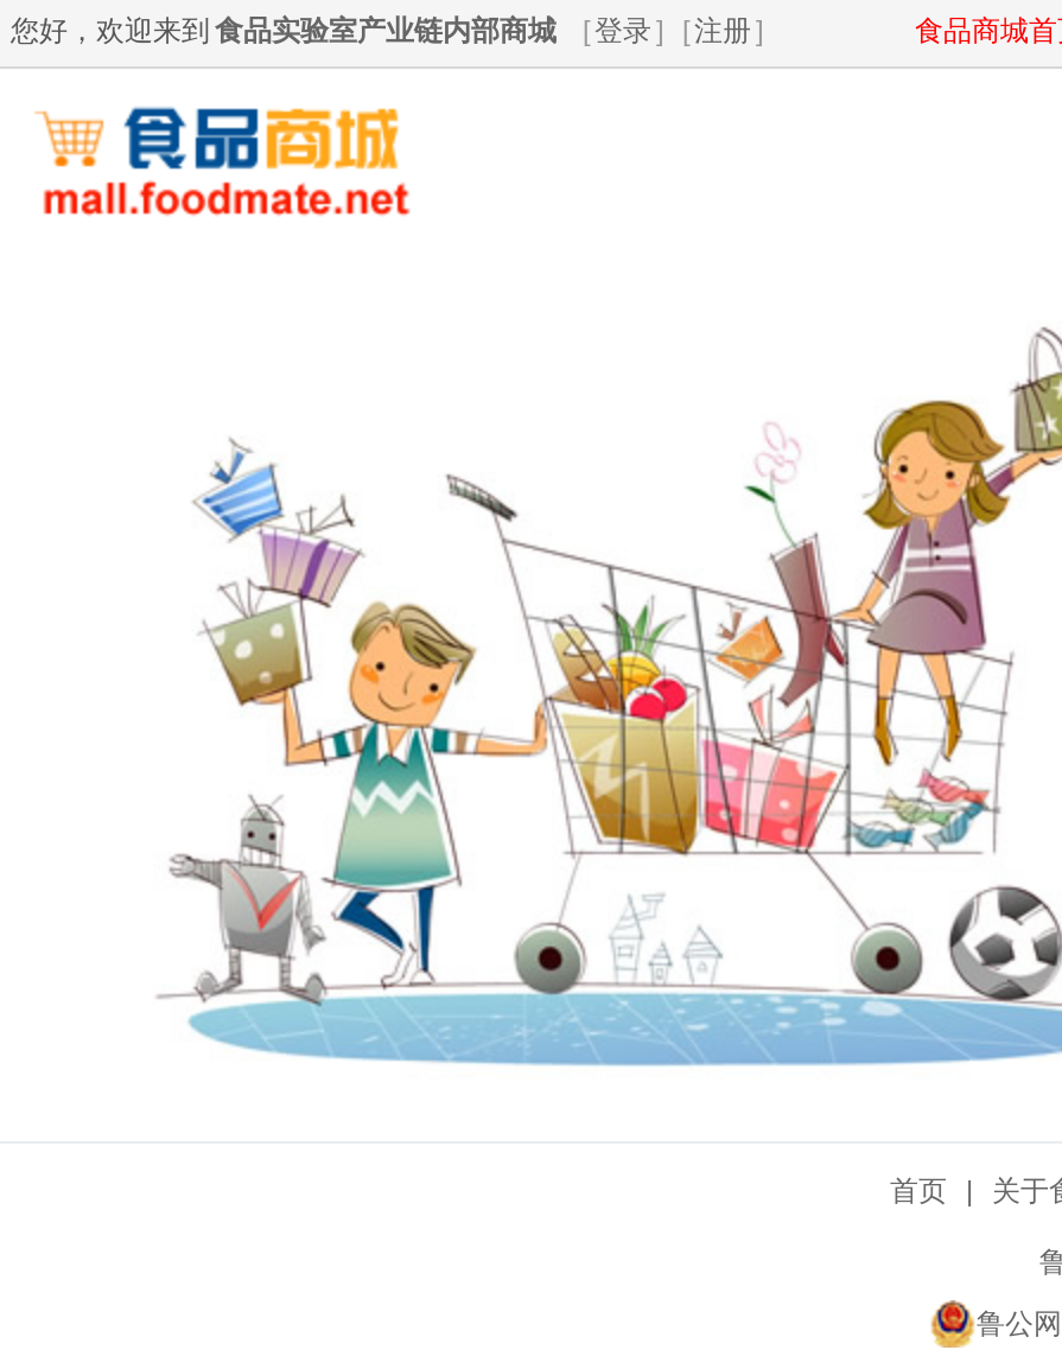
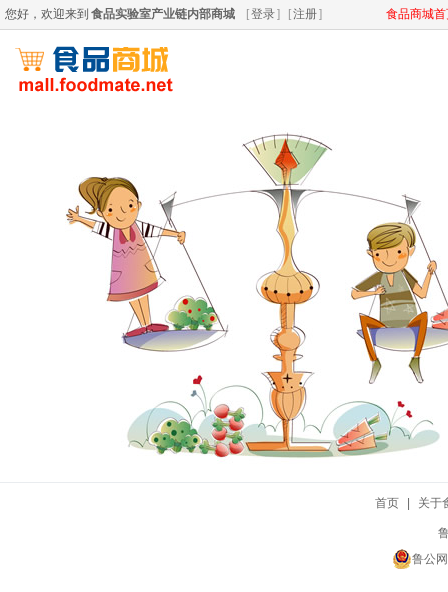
- [image]
+ [image]
